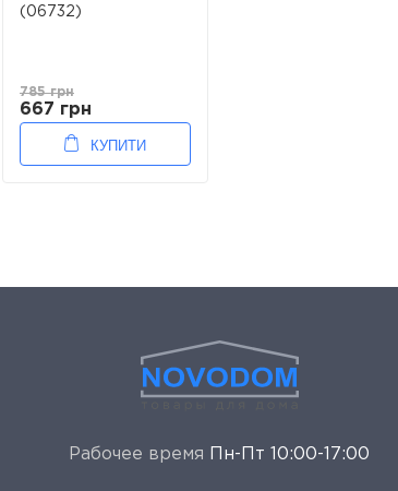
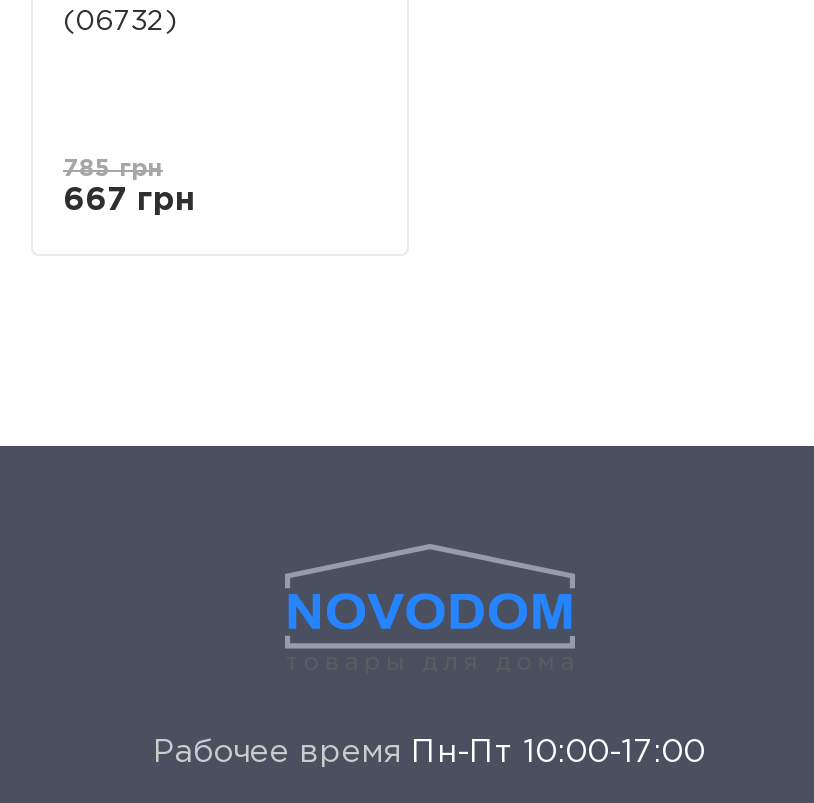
- КУПИТИ
